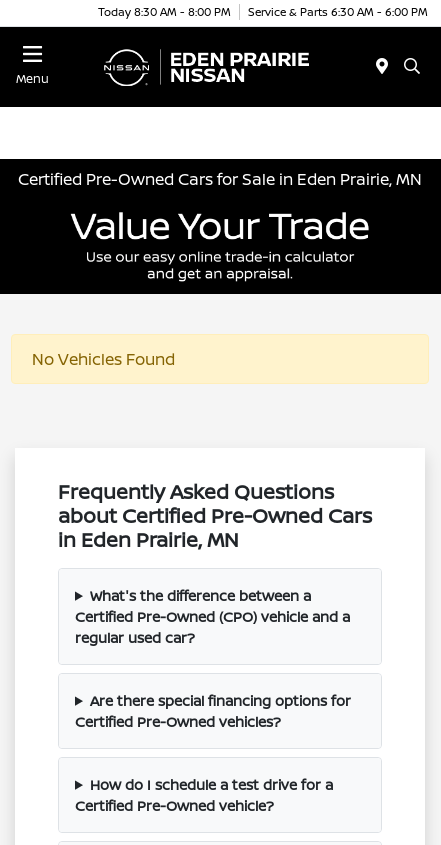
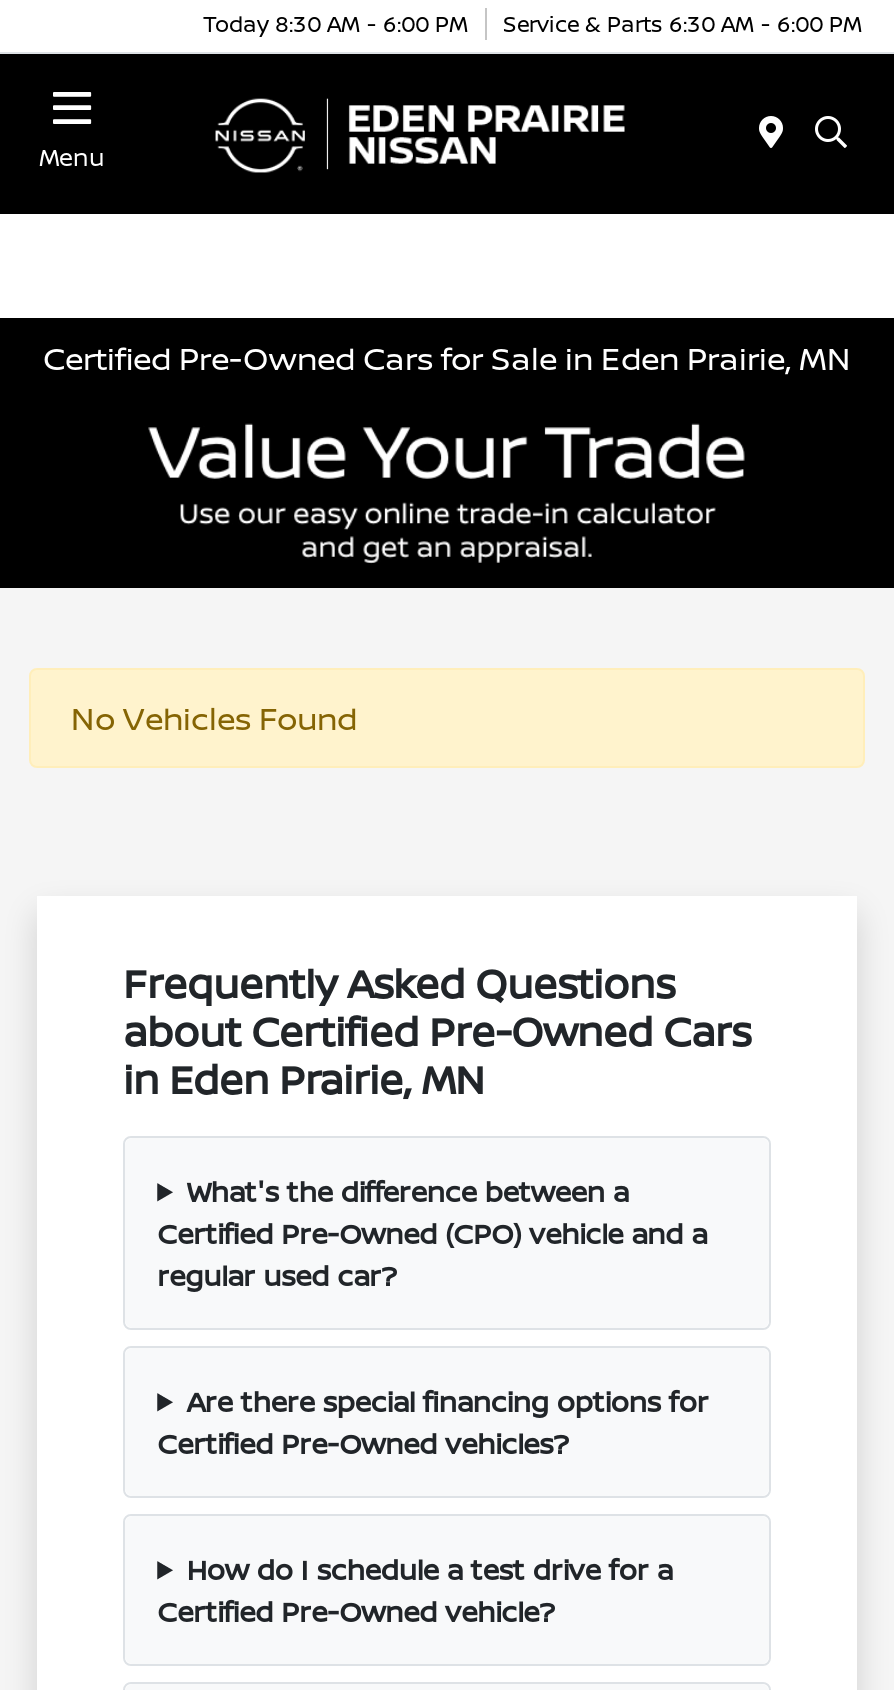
- Today 8:30 AM - 8:00 PM Service & Parts 6:30 AM - 6:00 PM
+ Today 8:30 AM - 6:00 PM Service & Parts 6:30 AM - 6:00 PM
